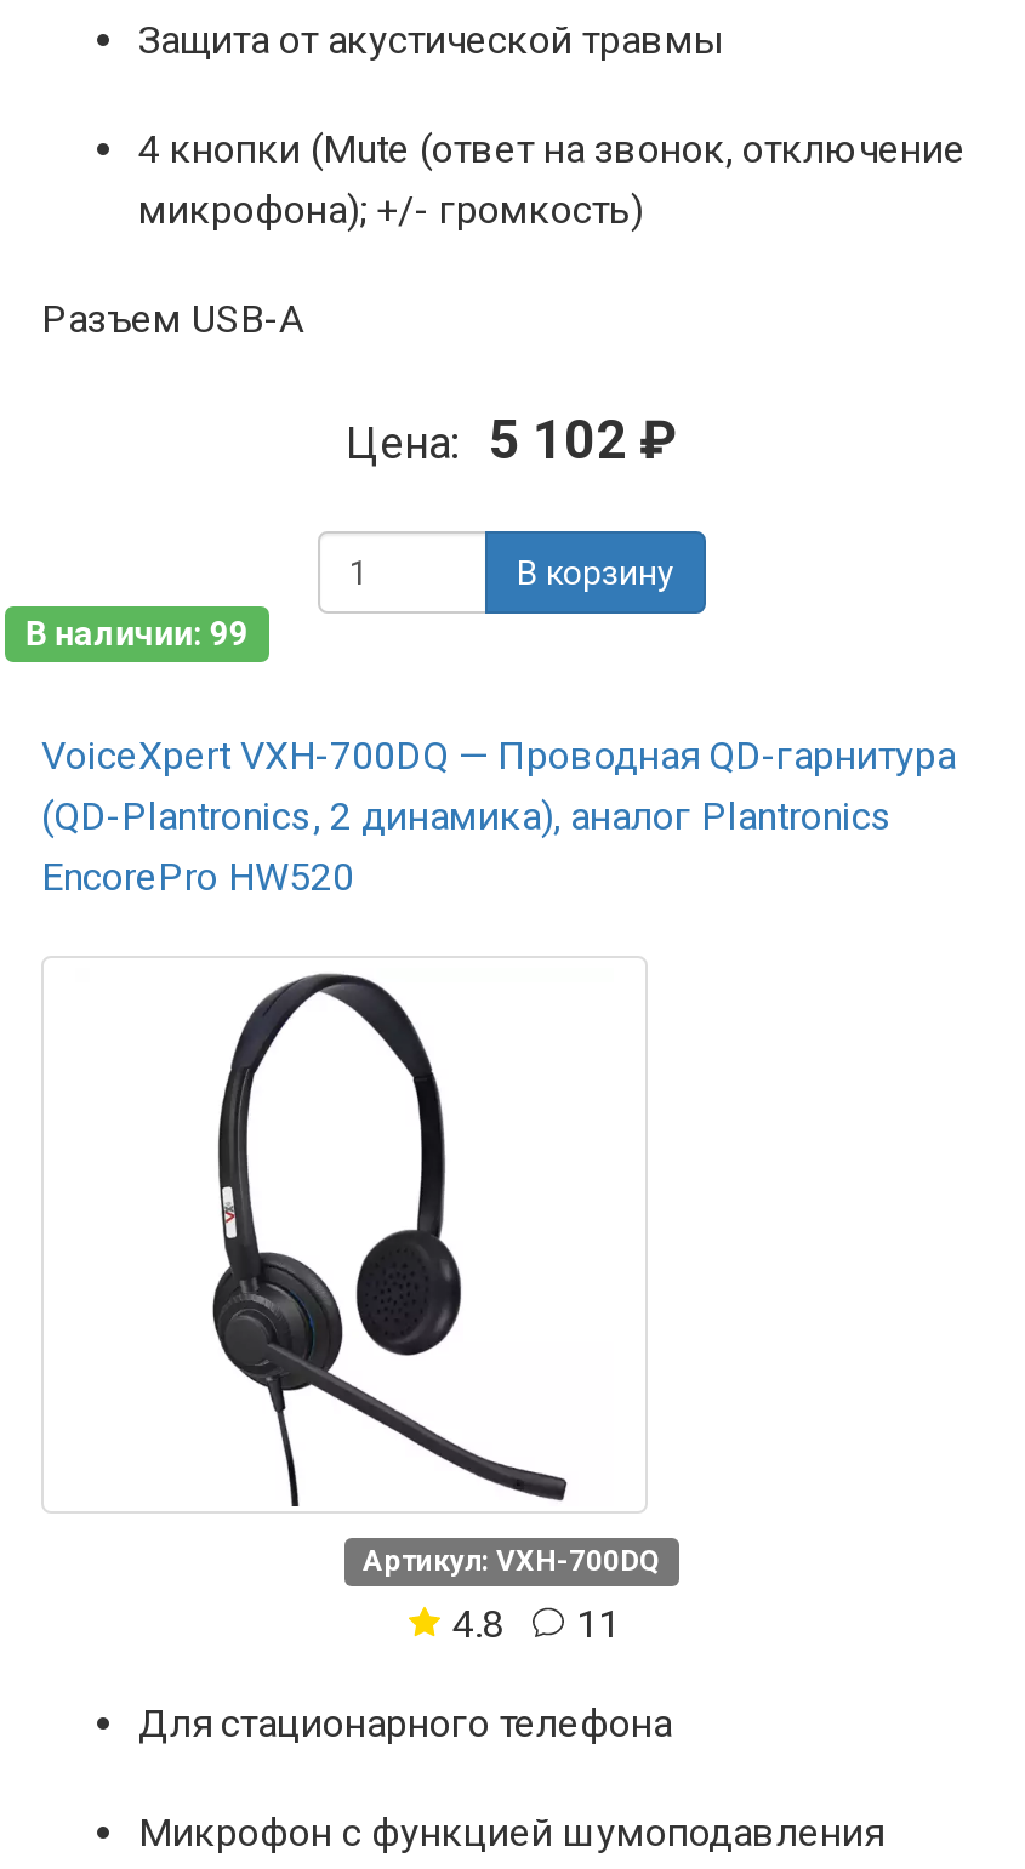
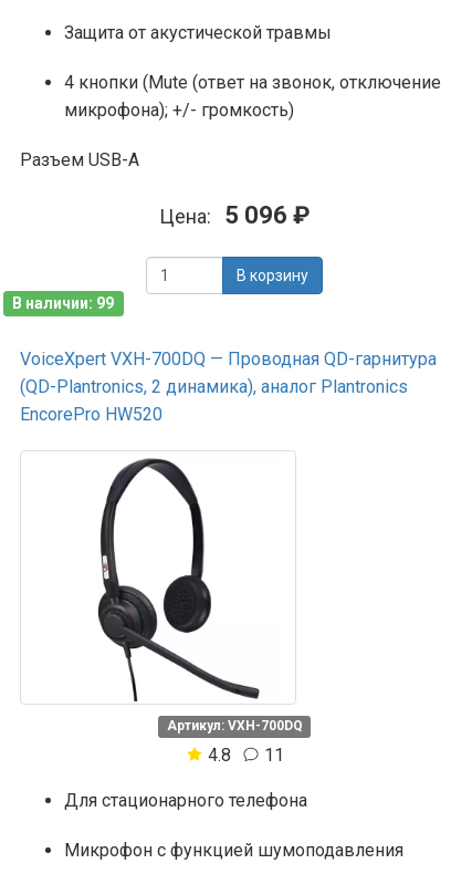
- Цена: 5 102 ₽
+ Цена: 5 096 ₽
